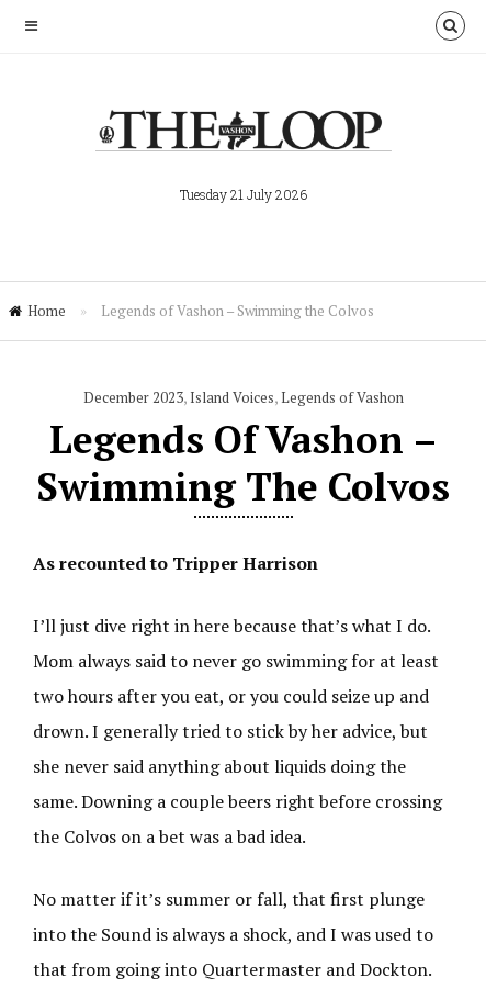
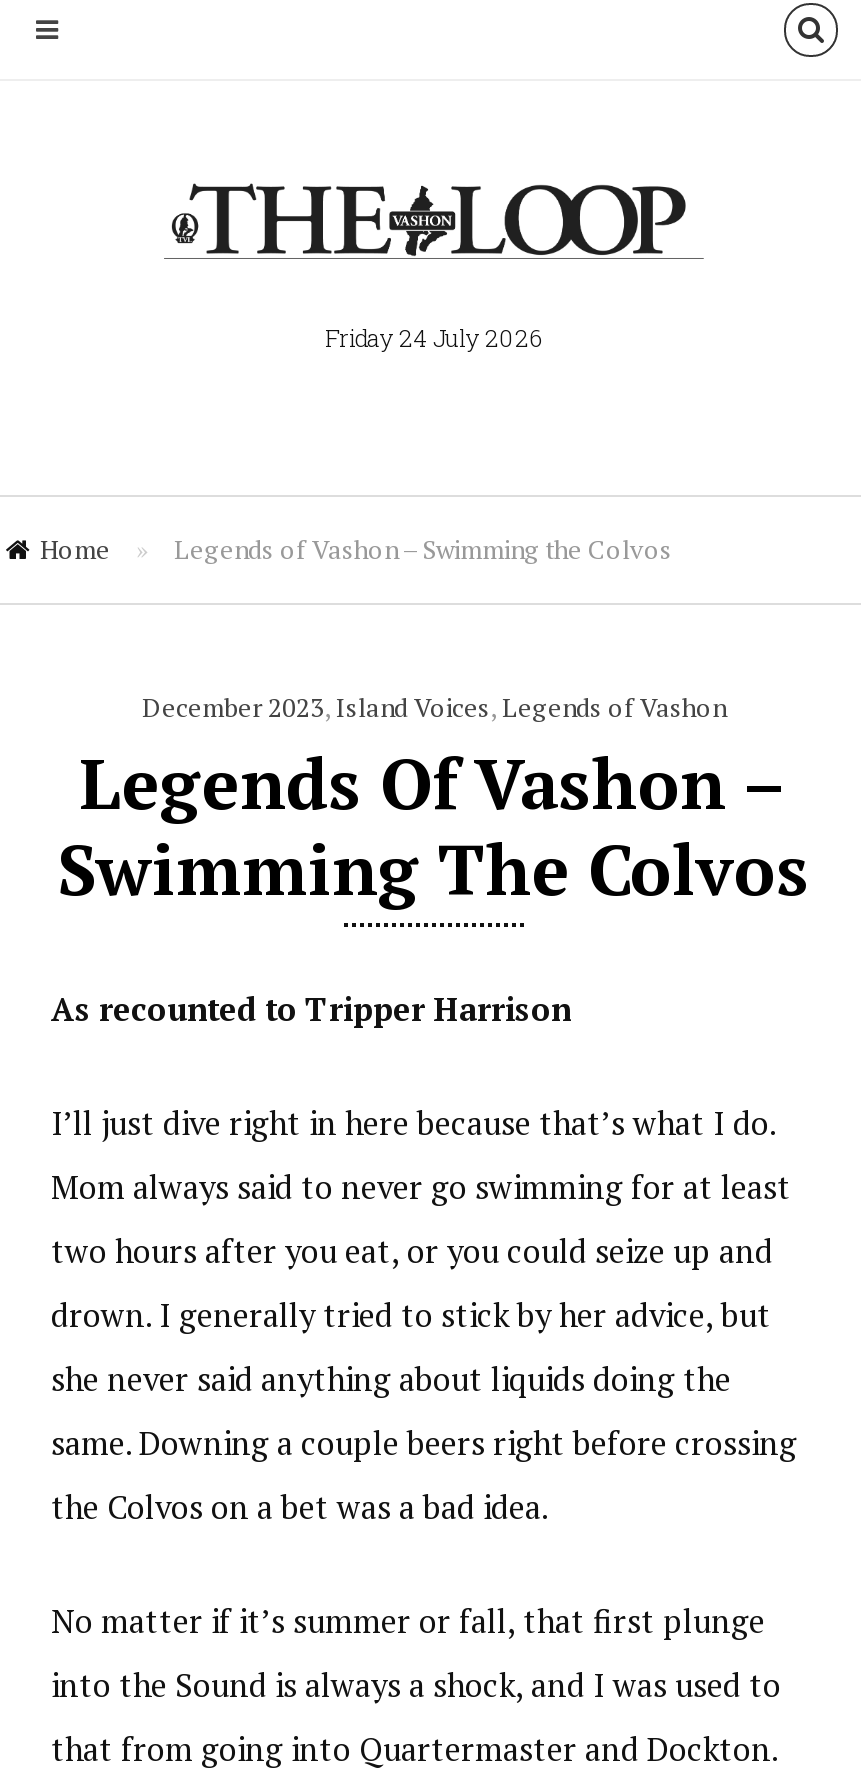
- Tuesday 21 July 2026
+ Friday 24 July 2026
